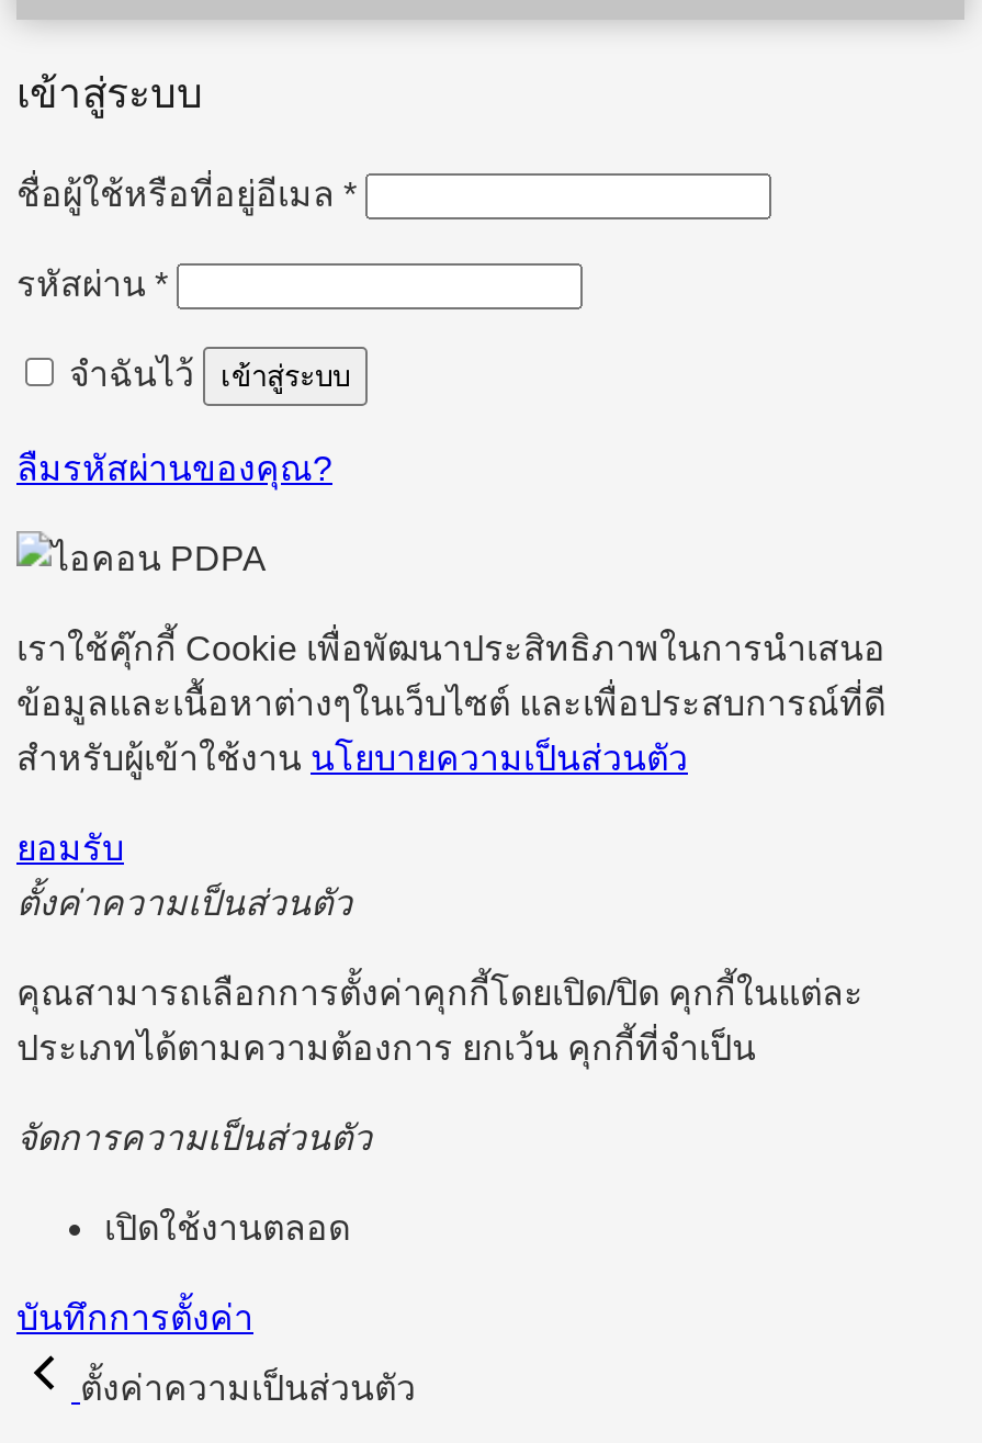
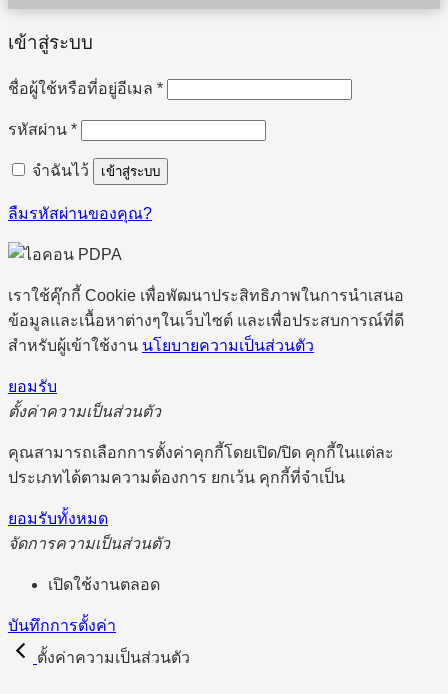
+ ยอมรับทั้งหมด
